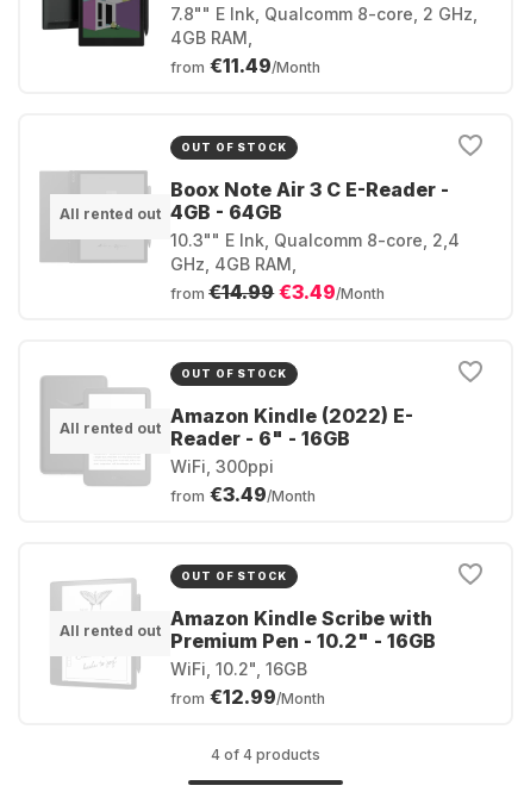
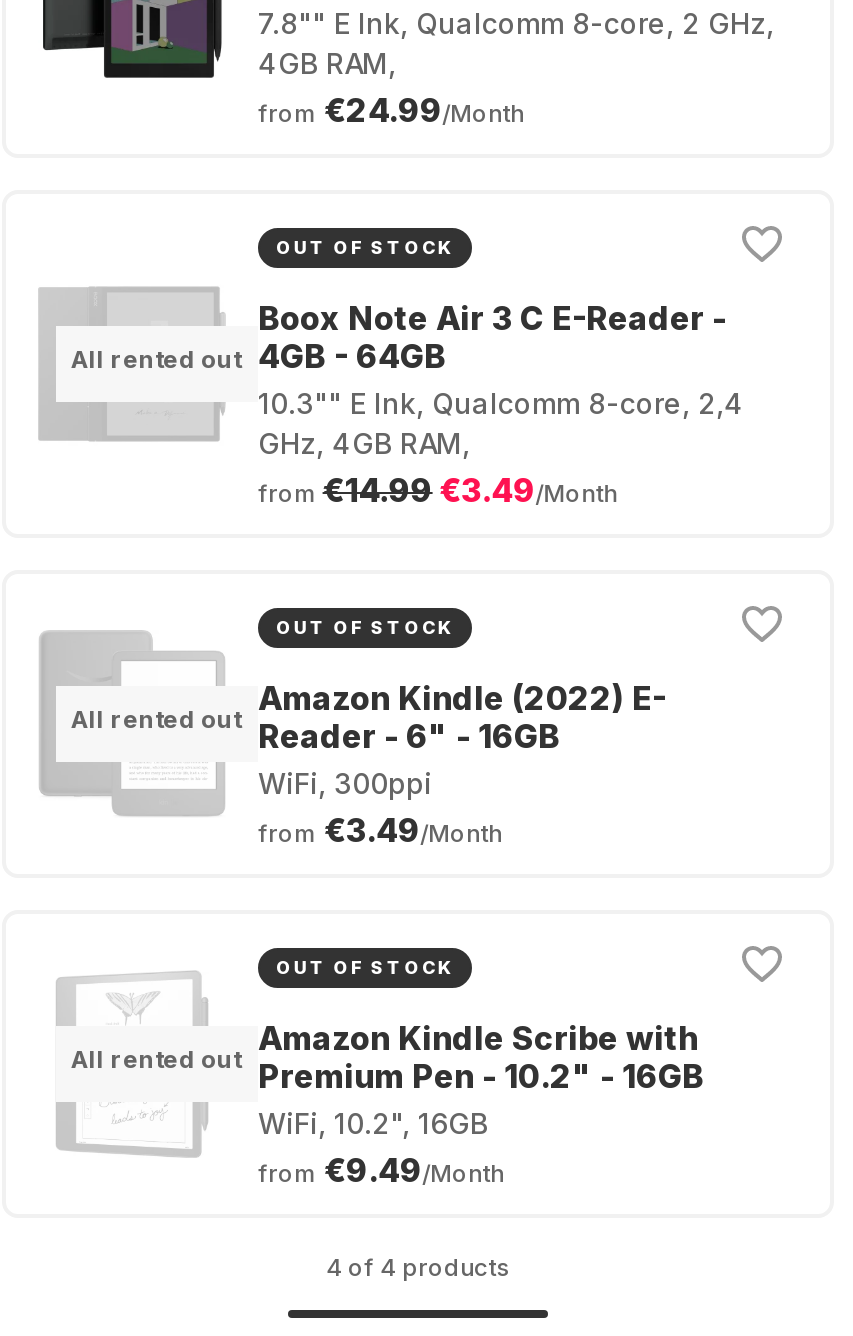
- from €11.49/Month
+ from €24.99/Month

- from €12.99/Month
+ from €9.49/Month
